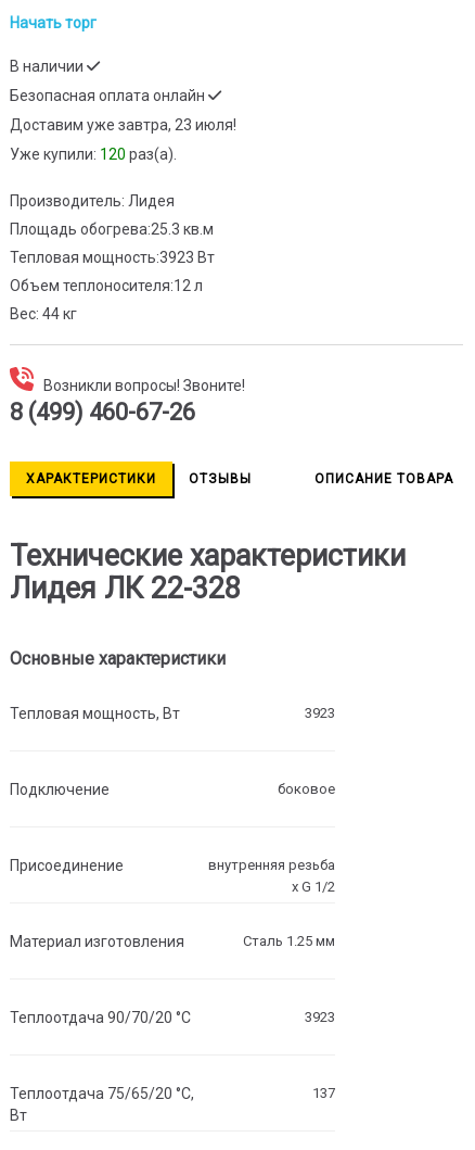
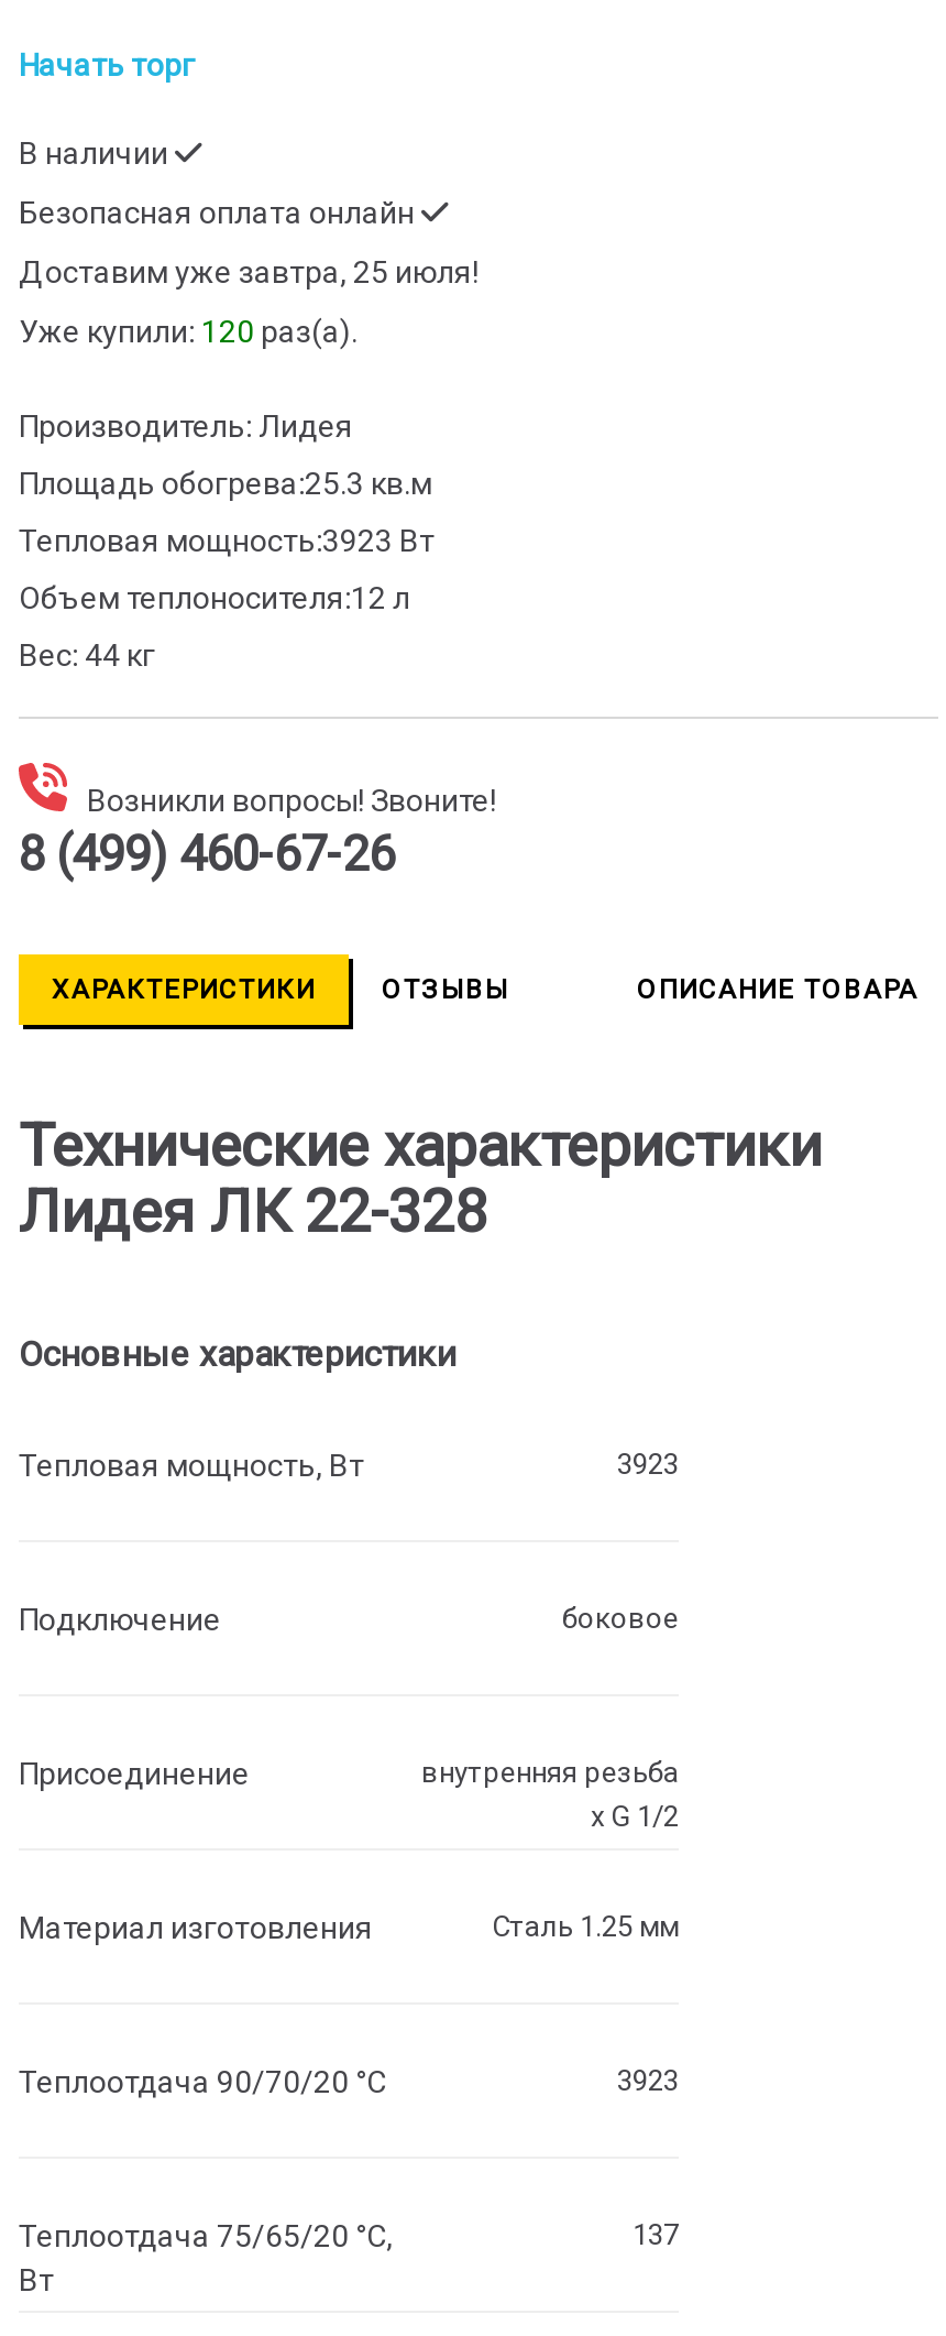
- Доставим уже завтра, 23 июля!
+ Доставим уже завтра, 25 июля!
